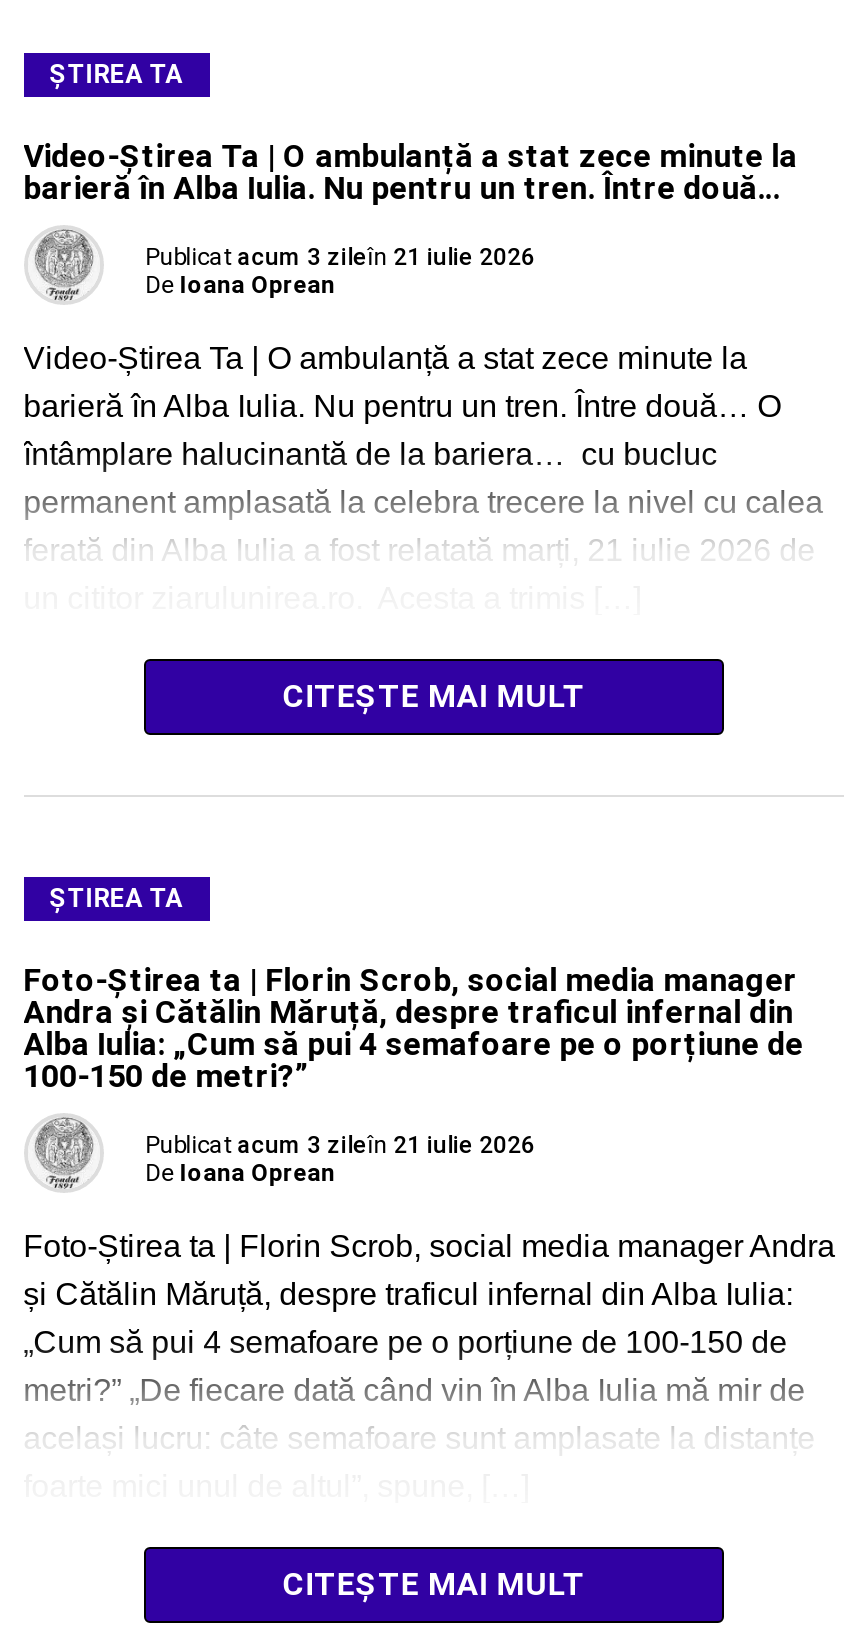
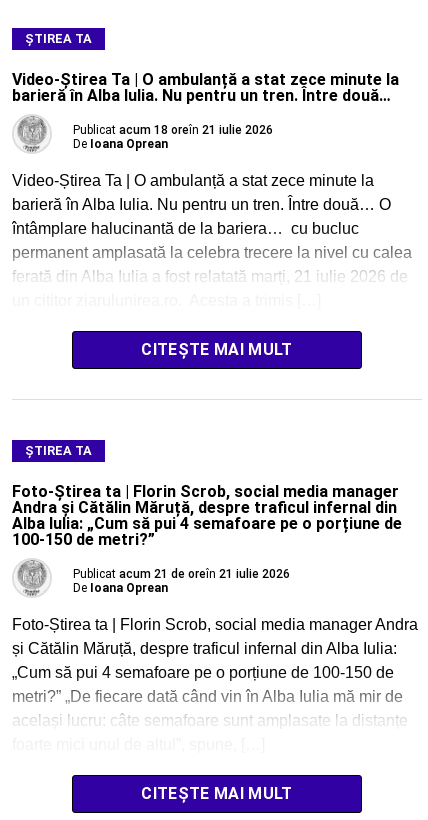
- Publicat acum 3 zileîn 21 iulie 2026
+ Publicat acum 18 oreîn 21 iulie 2026

- Publicat acum 3 zileîn 21 iulie 2026
+ Publicat acum 21 de oreîn 21 iulie 2026
